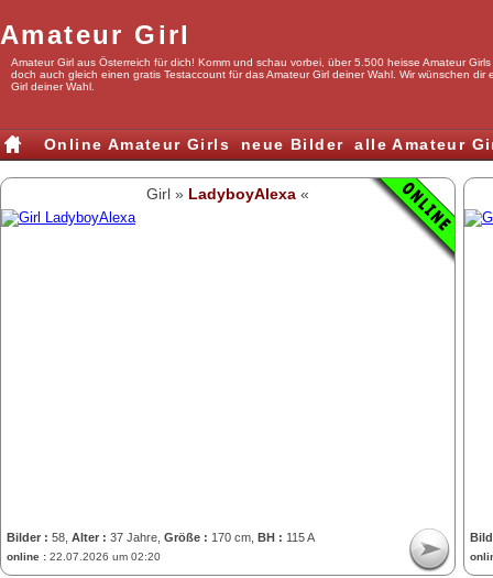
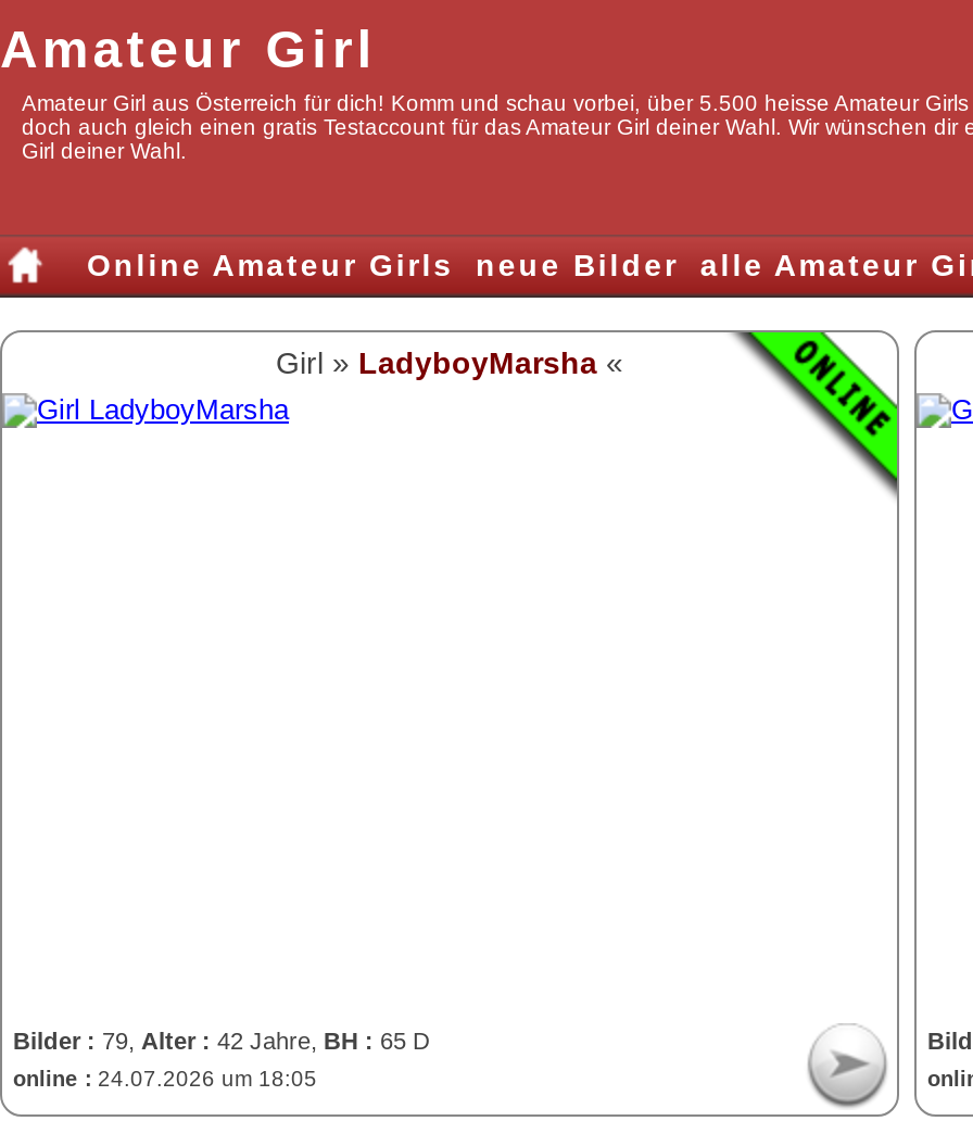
- Girl » LadyboyAlexa «
+ Girl » LadyboyMarsha «

- Bilder : 58, Alter : 37 Jahre, Größe : 170 cm, BH : 115 A
+ Bilder : 79, Alter : 42 Jahre, BH : 65 D

- online : 22.07.2026 um 02:20
+ online : 24.07.2026 um 18:05
